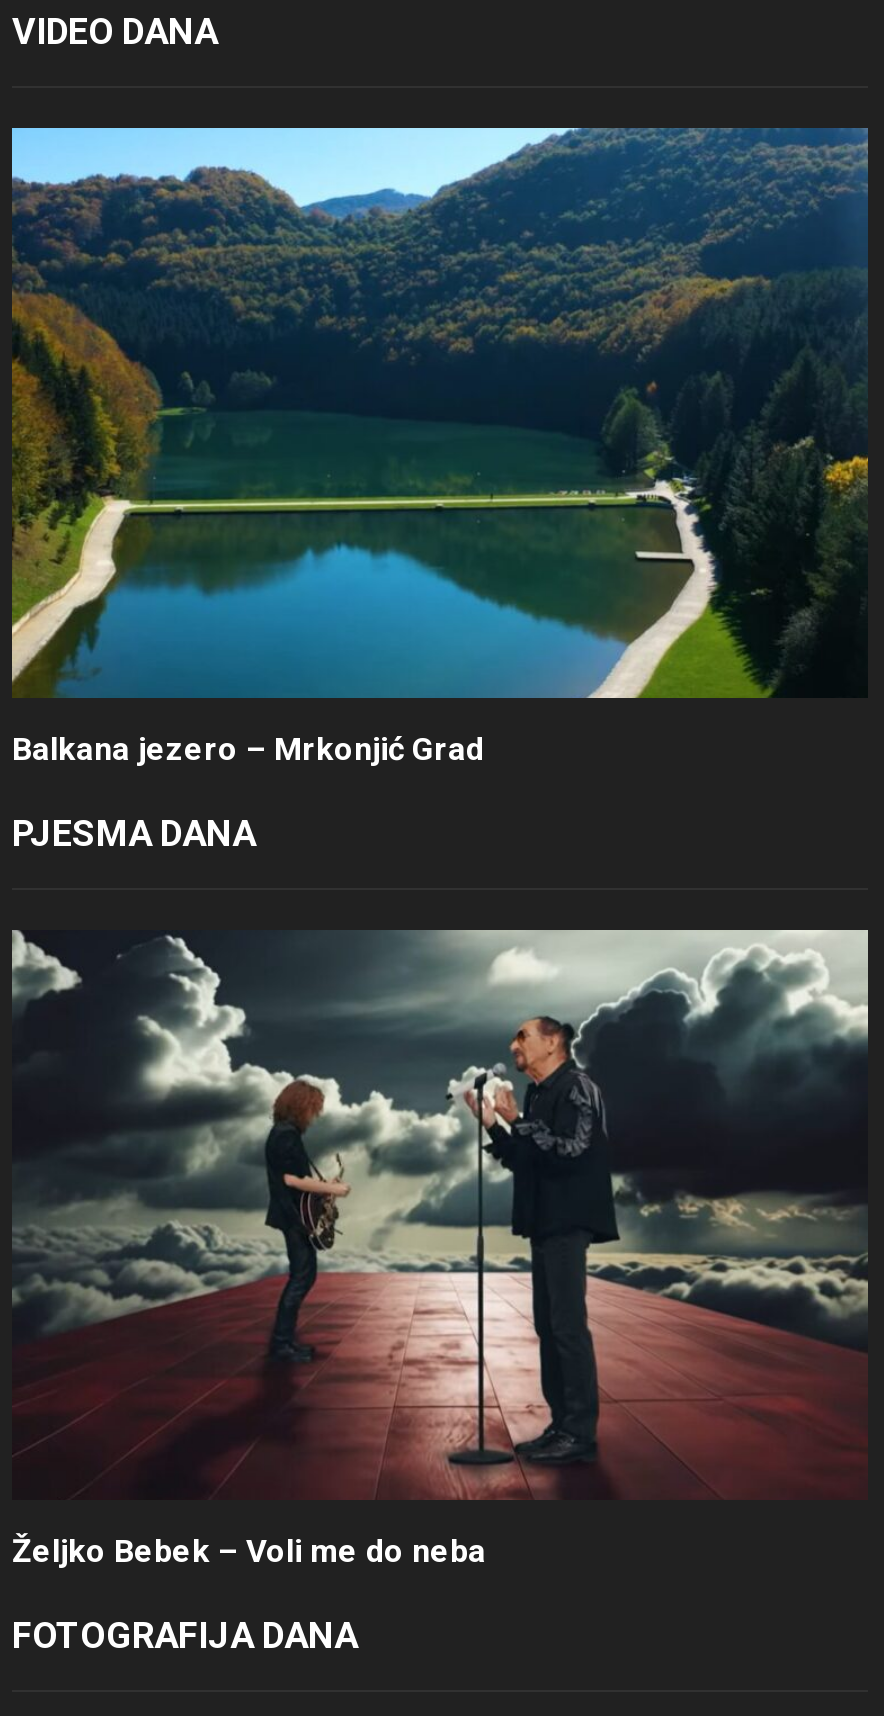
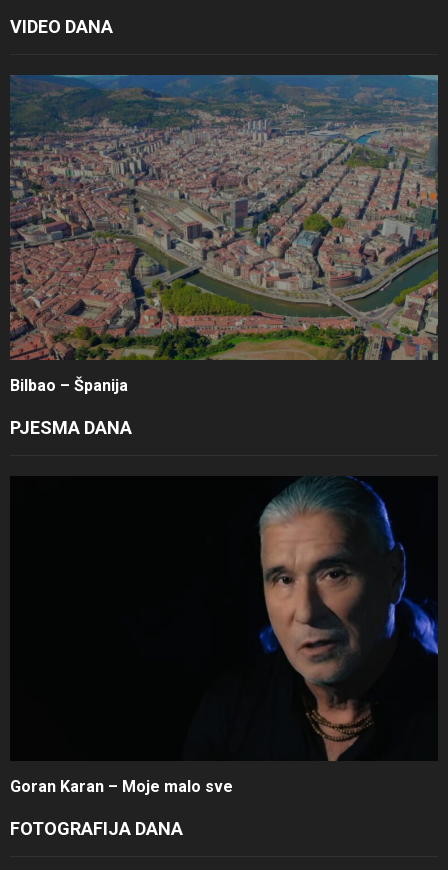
- [image]
- Balkana jezero – Mrkonjić Grad
+ [image]
+ Bilbao – Španija

- [image]
- Željko Bebek – Voli me do neba
+ [image]
+ Goran Karan – Moje malo sve
